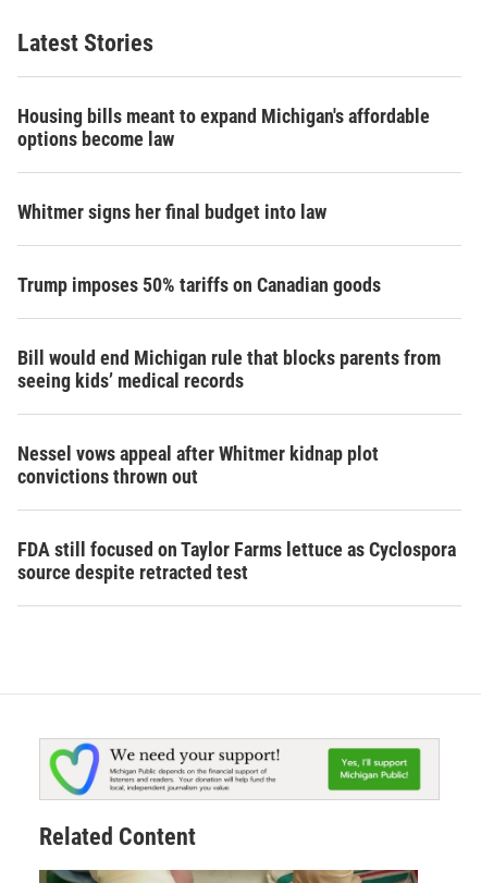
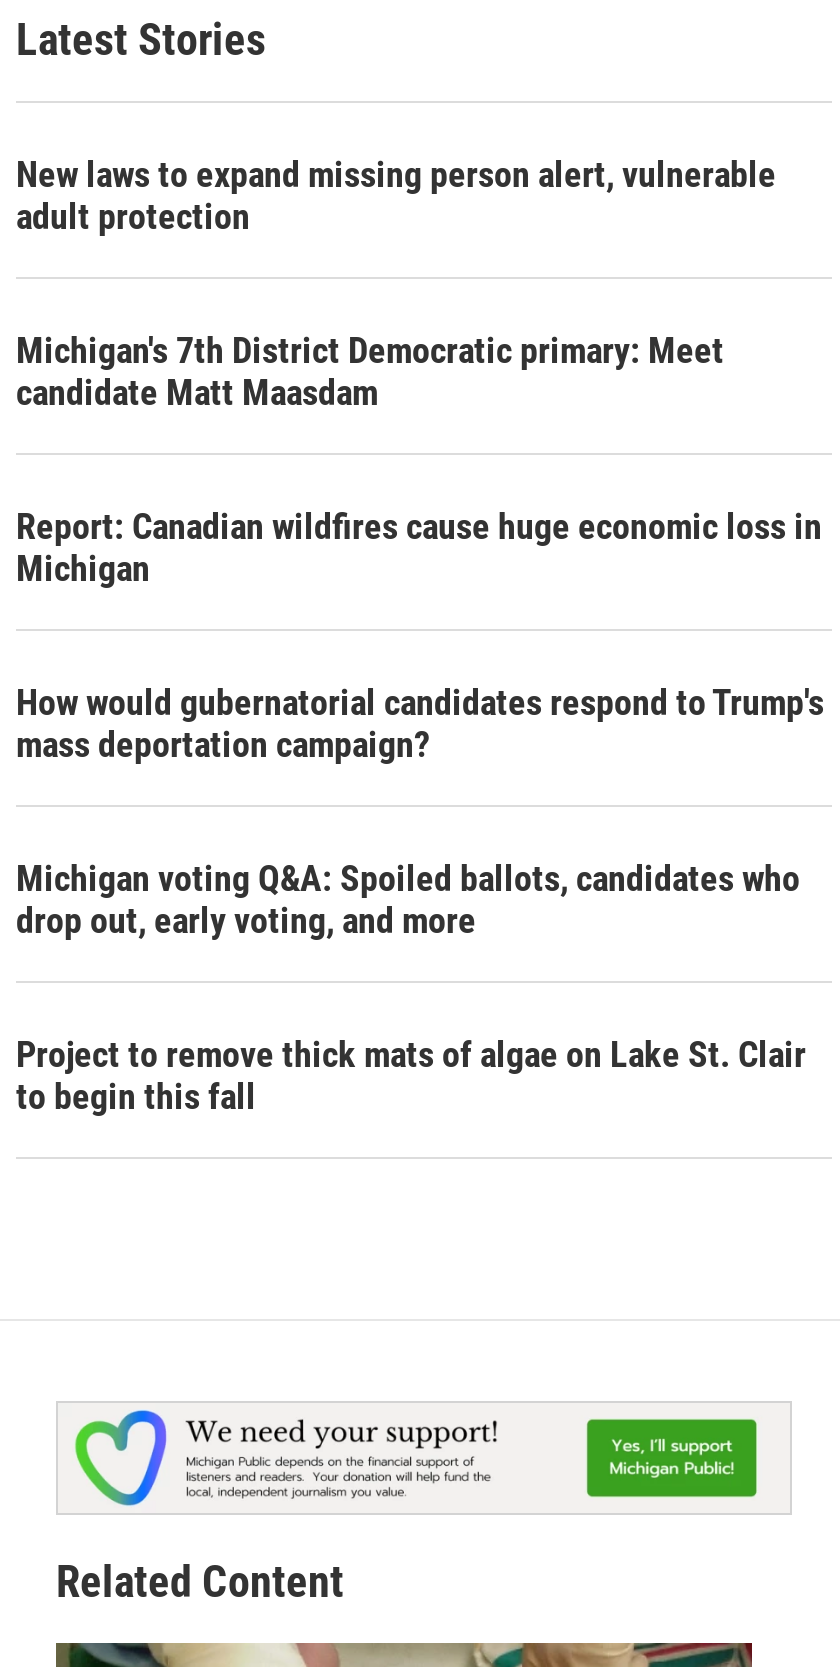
- Housing bills meant to expand Michigan's affordable
- options become law
+ New laws to expand missing person alert, vulnerable
+ adult protection

- Whitmer signs her final budget into law
+ Michigan's 7th District Democratic primary: Meet
+ candidate Matt Maasdam

- Trump imposes 50% tariffs on Canadian goods
+ Report: Canadian wildfires cause huge economic loss in
+ Michigan

- Bill would end Michigan rule that blocks parents from
- seeing kids’ medical records
+ How would gubernatorial candidates respond to Trump's
+ mass deportation campaign?

- Nessel vows appeal after Whitmer kidnap plot
- convictions thrown out
+ Michigan voting Q&A: Spoiled ballots, candidates who
+ drop out, early voting, and more

- FDA still focused on Taylor Farms lettuce as Cyclospora
- source despite retracted test
+ Project to remove thick mats of algae on Lake St. Clair
+ to begin this fall
